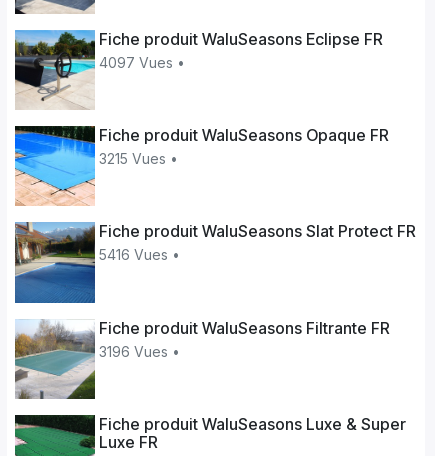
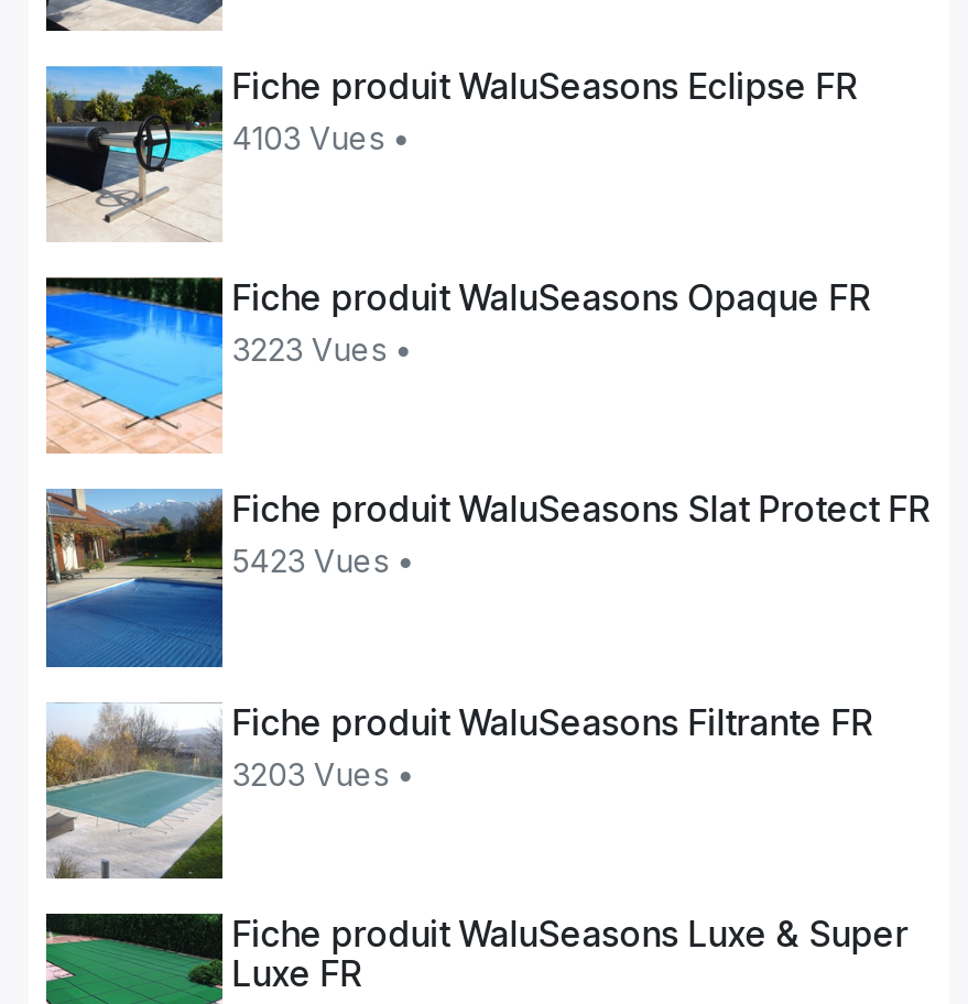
- 4097 Vues •
+ 4103 Vues •

- 3215 Vues •
+ 3223 Vues •

- 5416 Vues •
+ 5423 Vues •

- 3196 Vues •
+ 3203 Vues •
